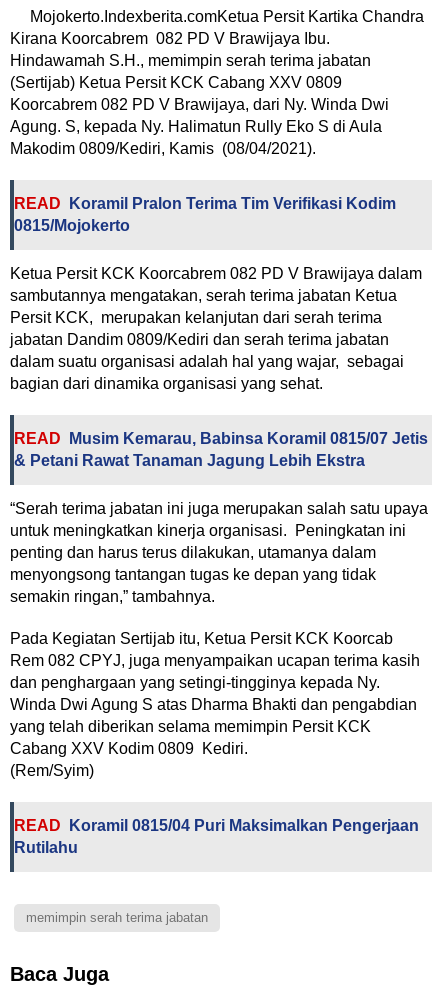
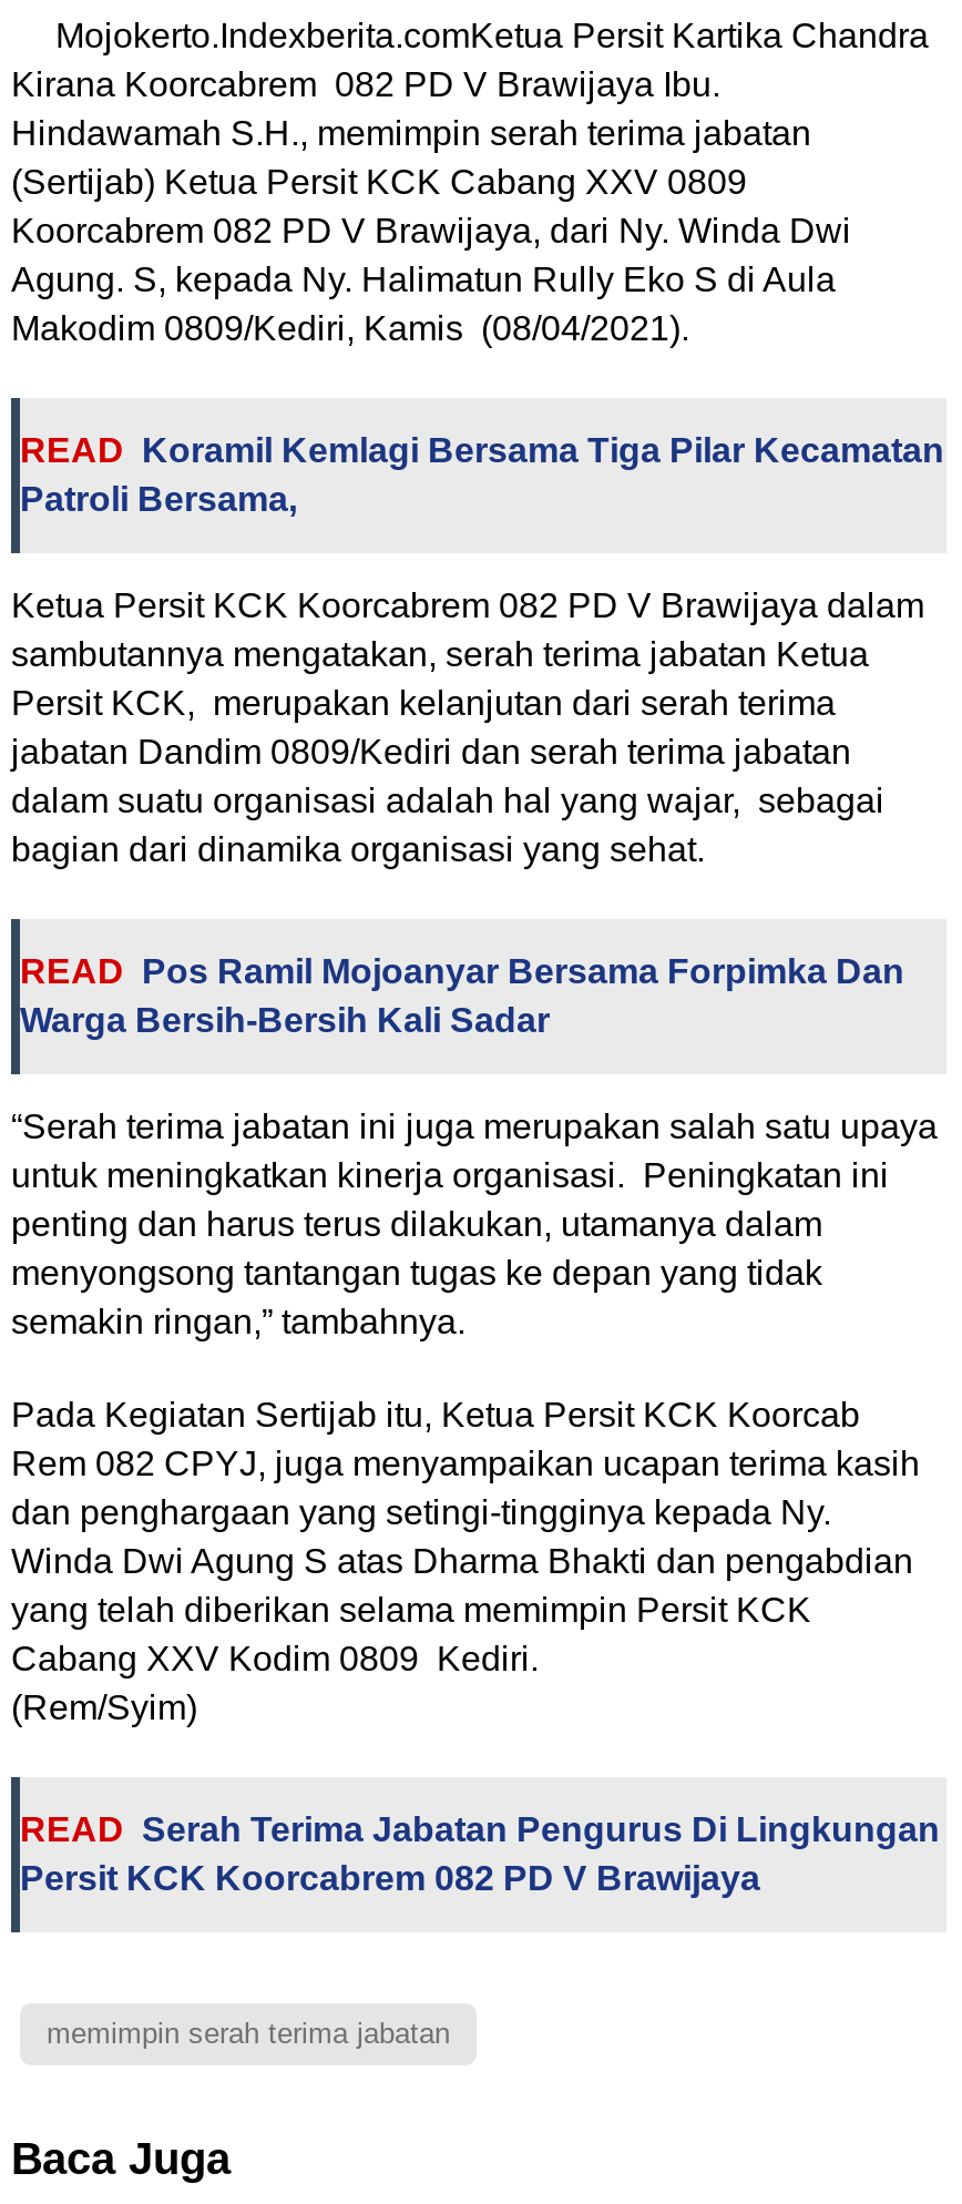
- READ Koramil Pralon Terima Tim Verifikasi Kodim
- 0815/Mojokerto
+ READ Koramil Kemlagi Bersama Tiga Pilar Kecamatan
+ Patroli Bersama,

- READ Musim Kemarau, Babinsa Koramil 0815/07 Jetis
- & Petani Rawat Tanaman Jagung Lebih Ekstra
+ READ Pos Ramil Mojoanyar Bersama Forpimka Dan
+ Warga Bersih-Bersih Kali Sadar

- READ Koramil 0815/04 Puri Maksimalkan Pengerjaan
- Rutilahu
+ READ Serah Terima Jabatan Pengurus Di Lingkungan
+ Persit KCK Koorcabrem 082 PD V Brawijaya
